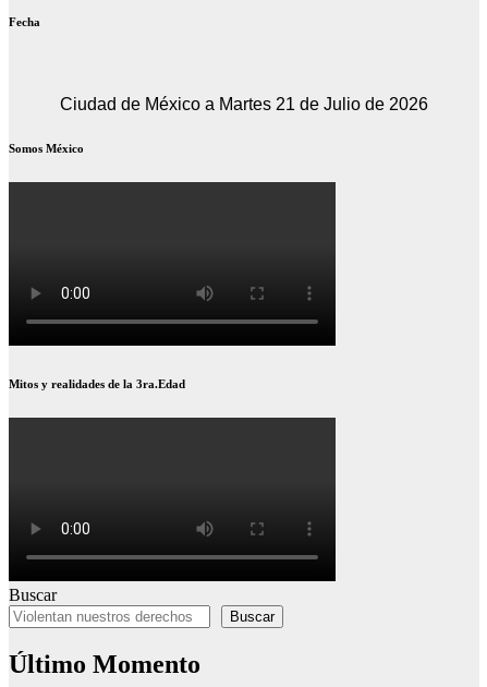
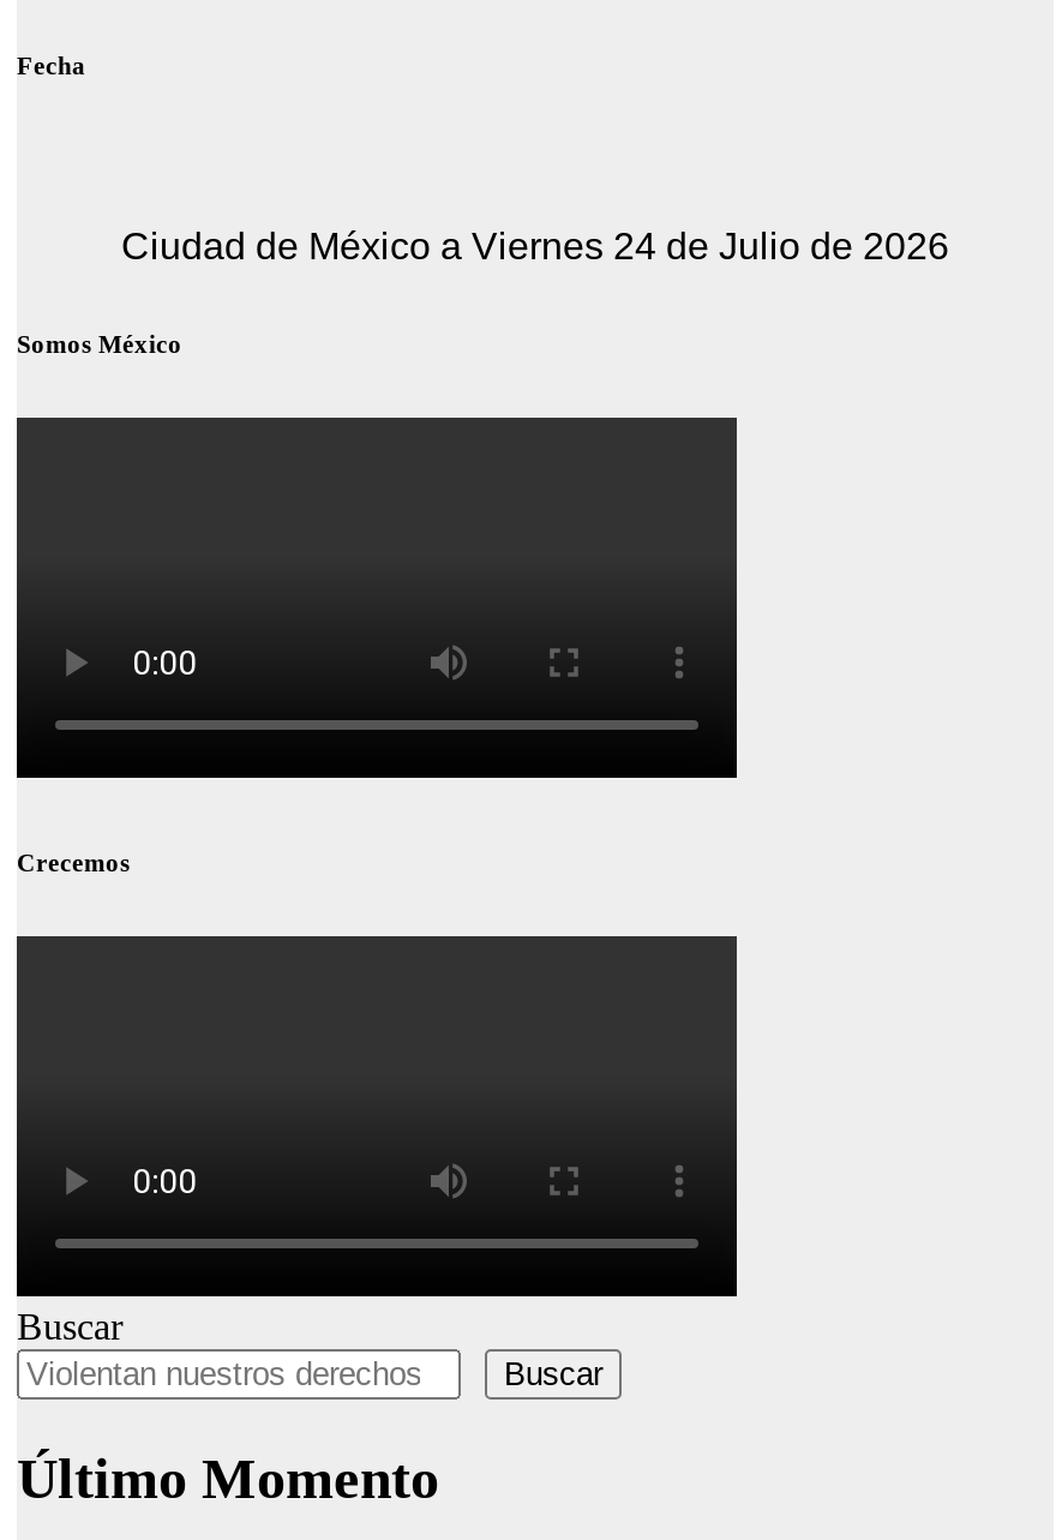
- Ciudad de México a Martes 21 de Julio de 2026
+ Ciudad de México a Viernes 24 de Julio de 2026

- Mitos y realidades de la 3ra.Edad
+ Crecemos
